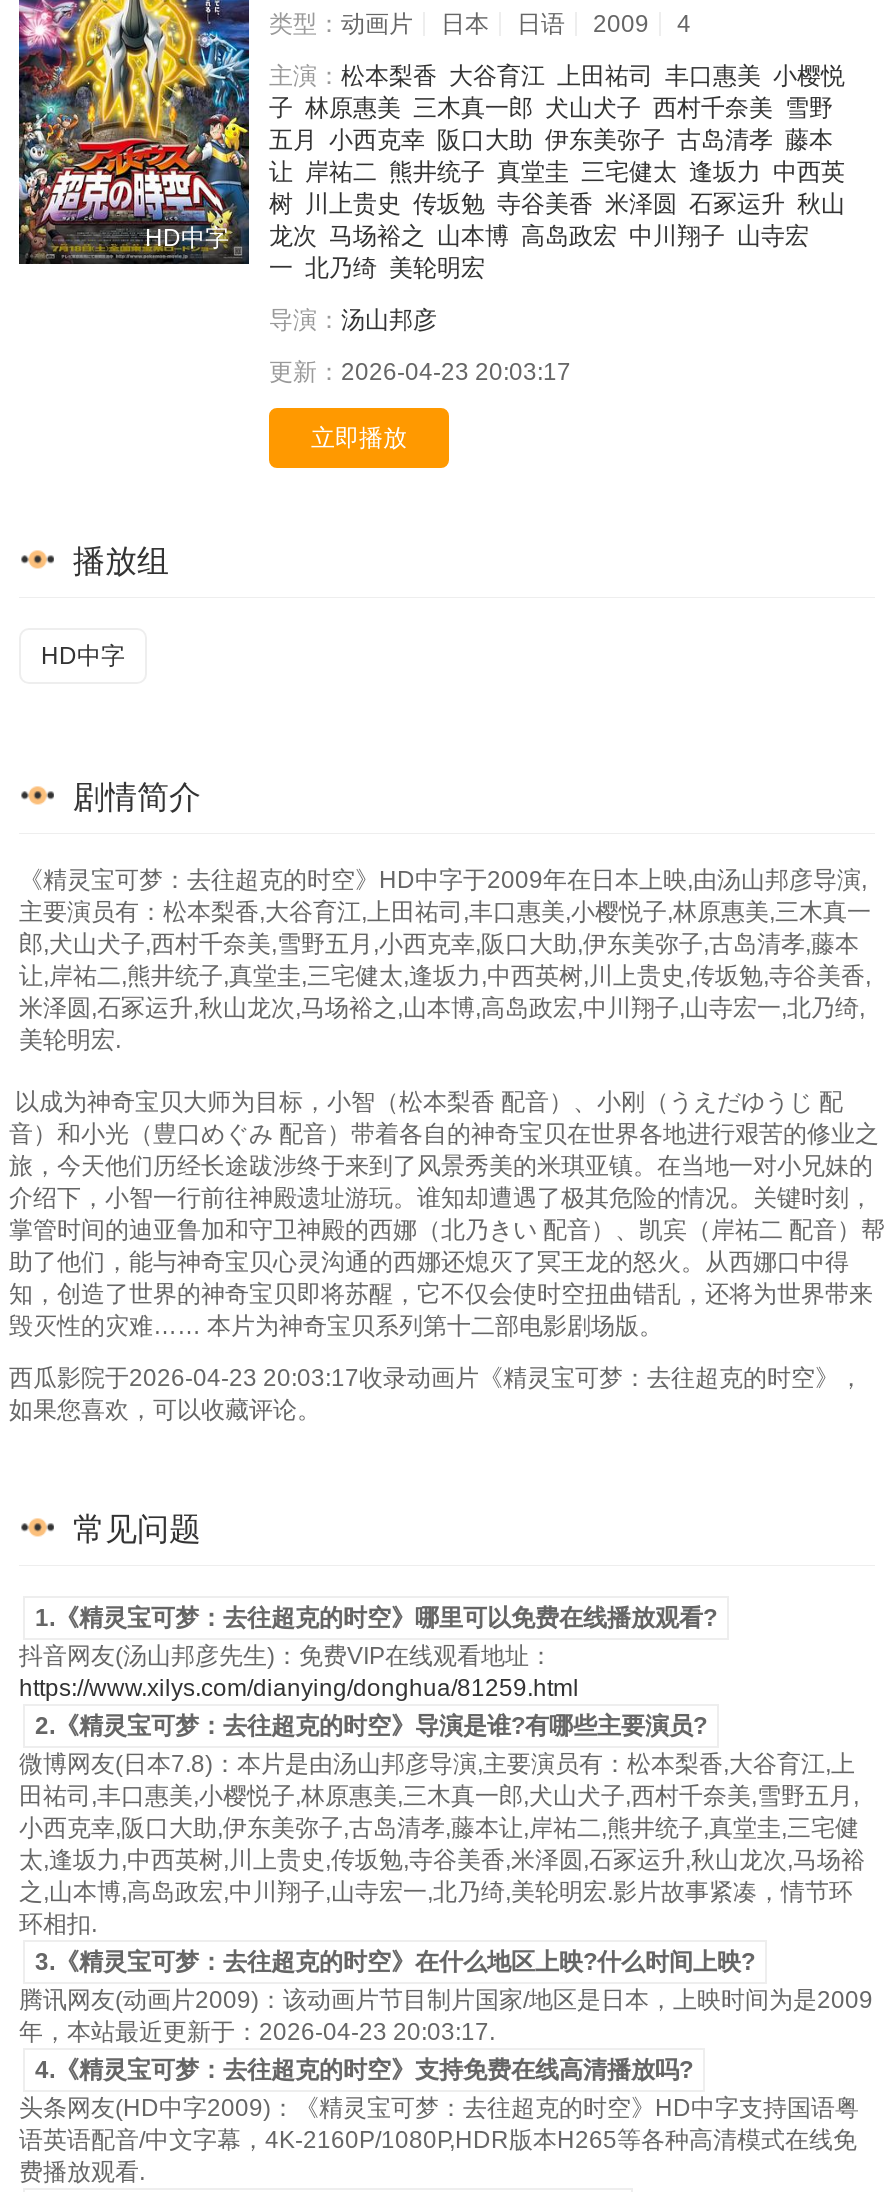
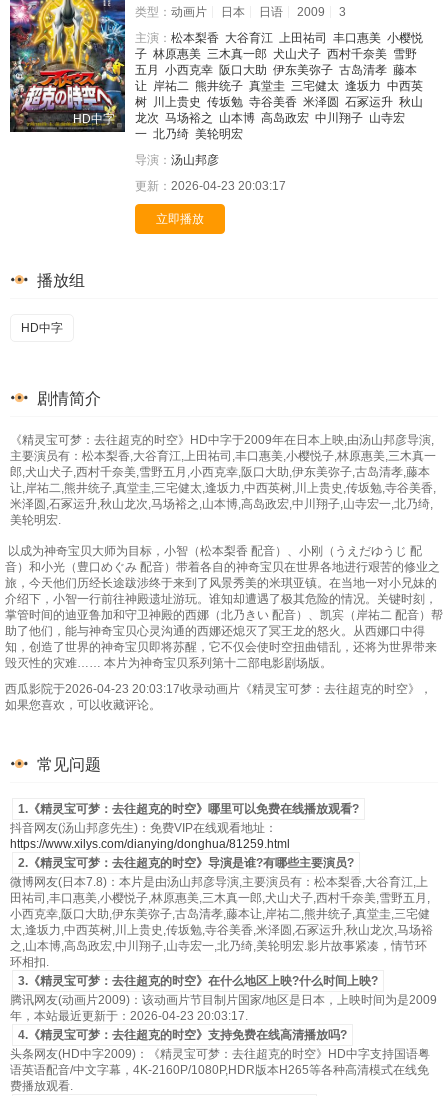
- 类型：动画片 日本 日语 2009 4
+ 类型：动画片 日本 日语 2009 3
